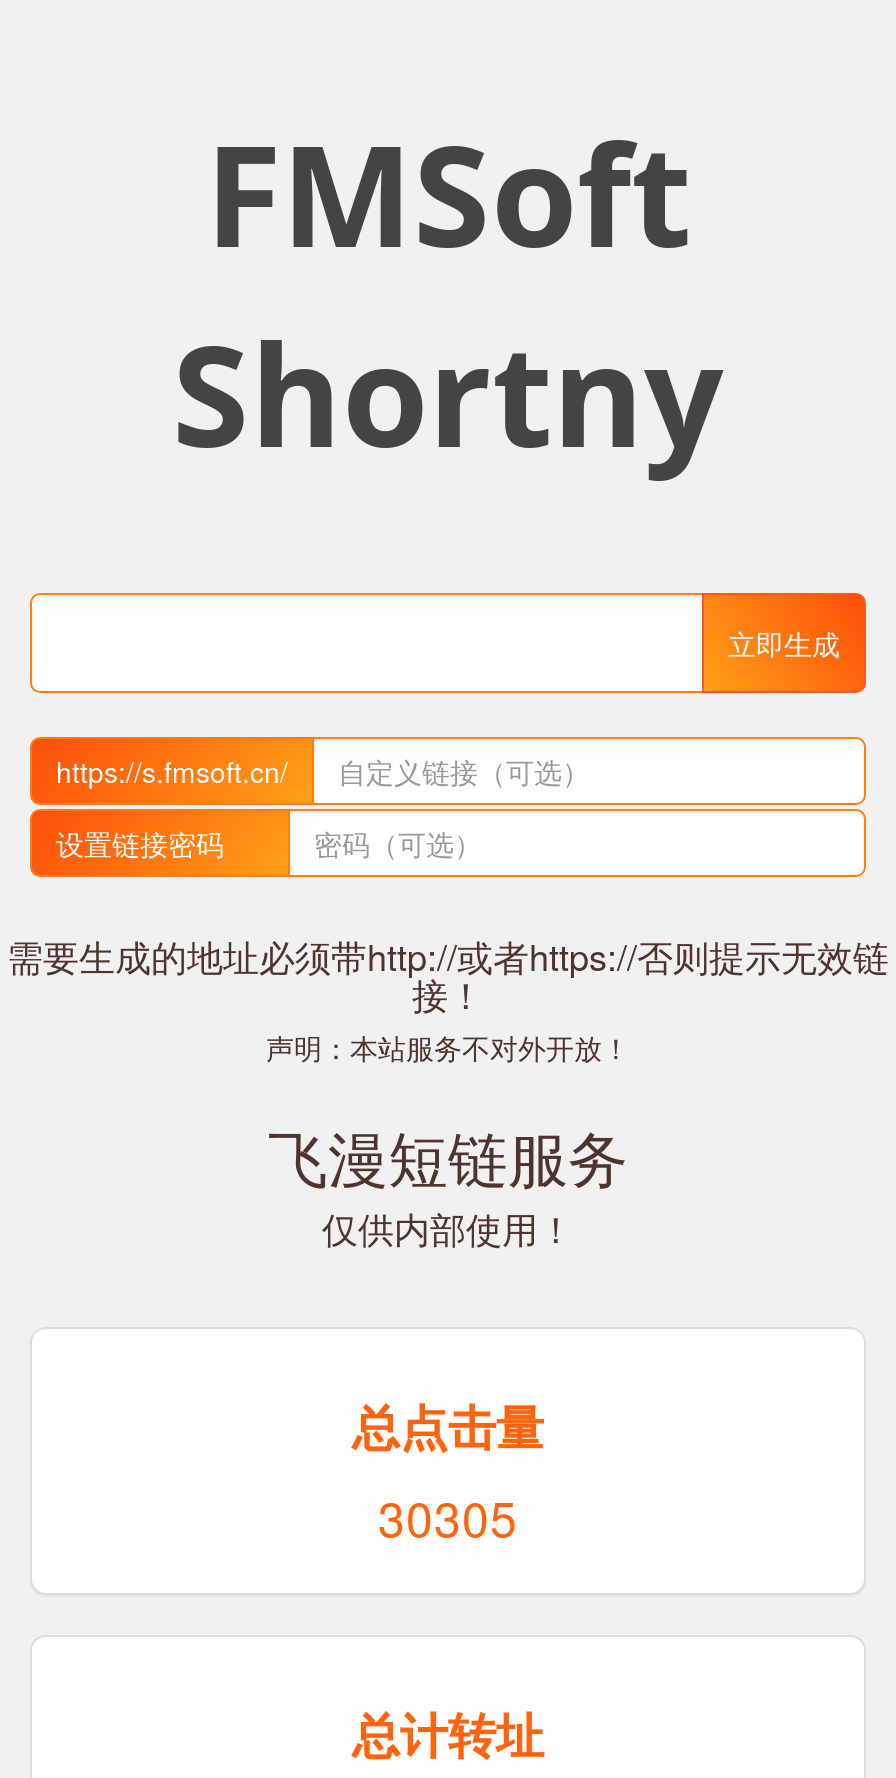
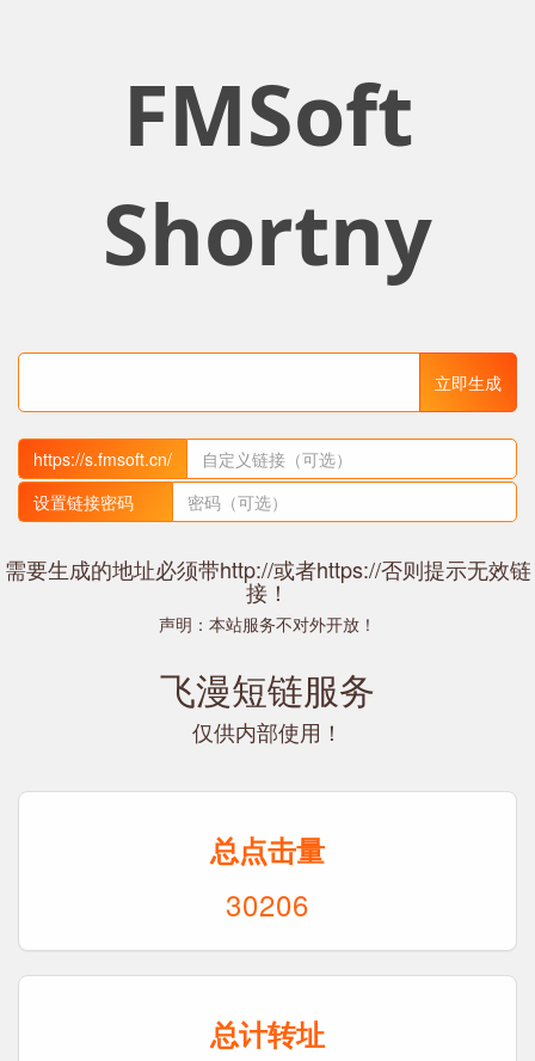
- 30305
+ 30206
